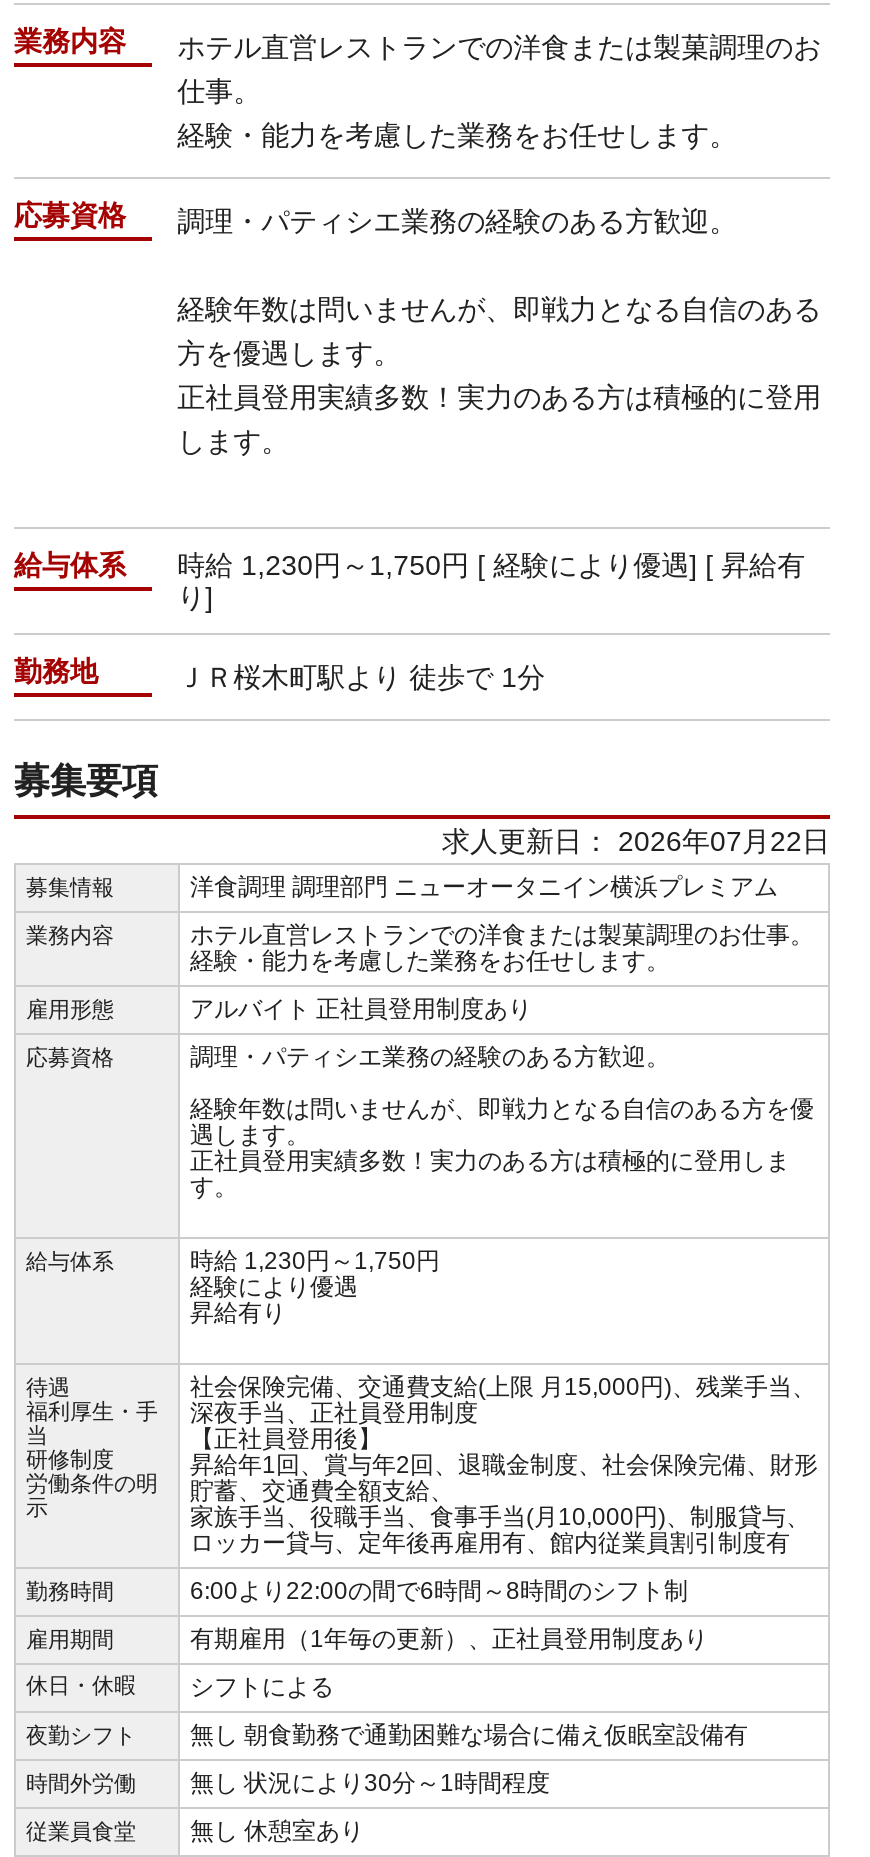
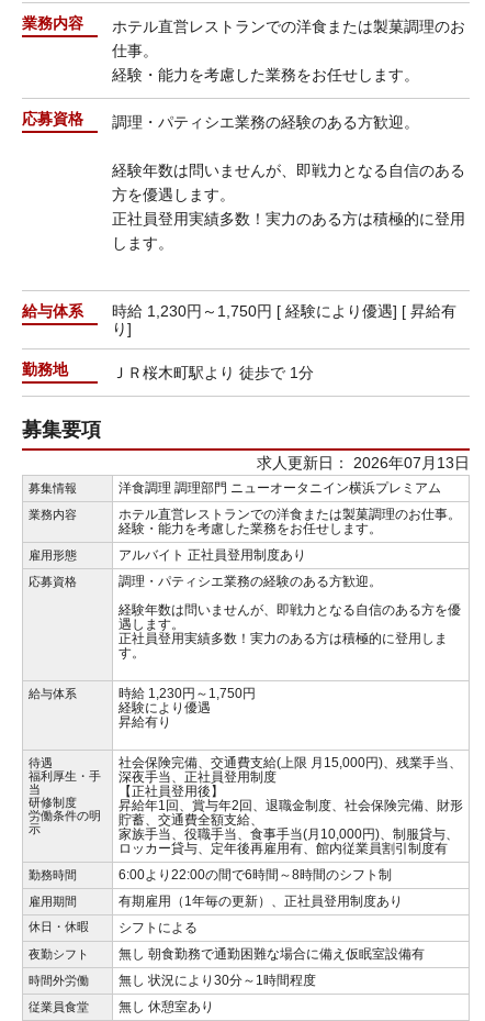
- 求人更新日： 2026年07月22日
+ 求人更新日： 2026年07月13日
